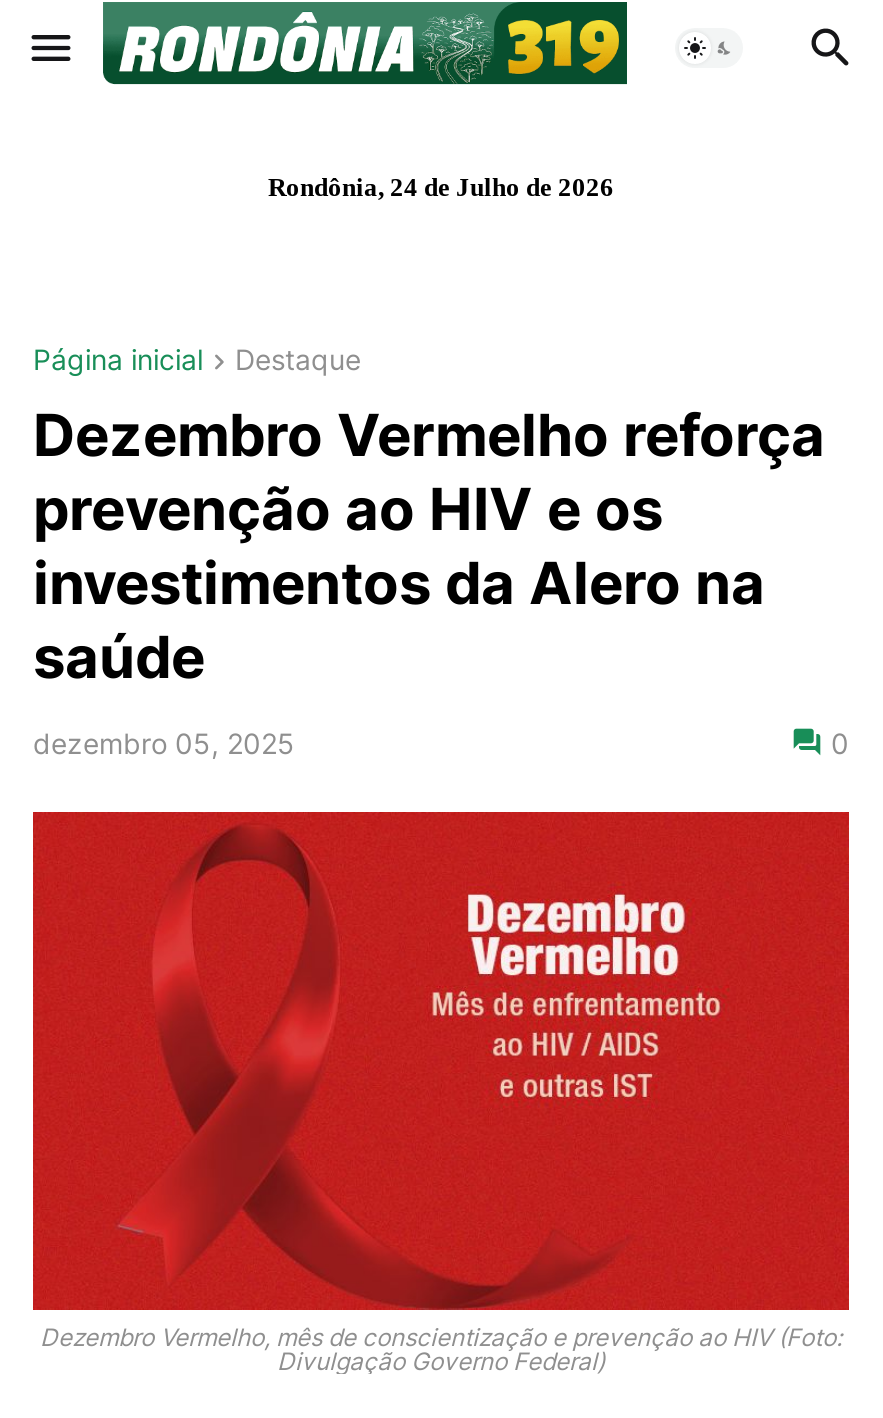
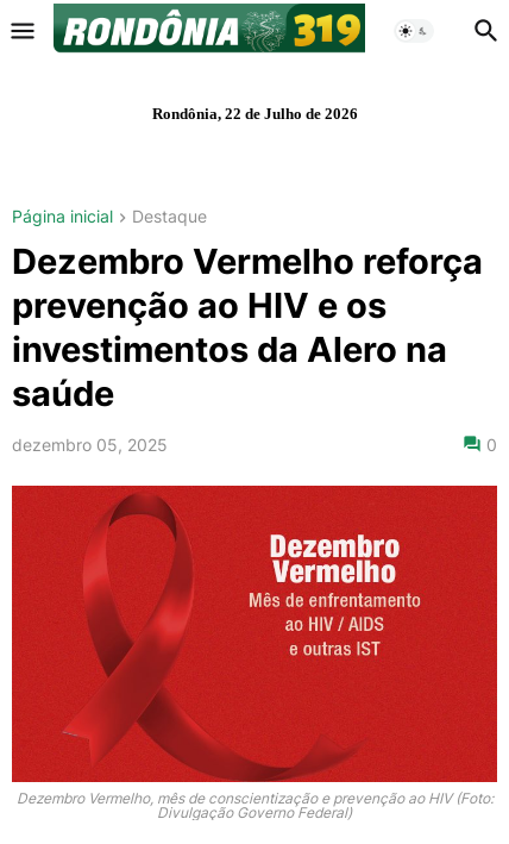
- Rondônia, 24 de Julho de 2026
+ Rondônia, 22 de Julho de 2026
